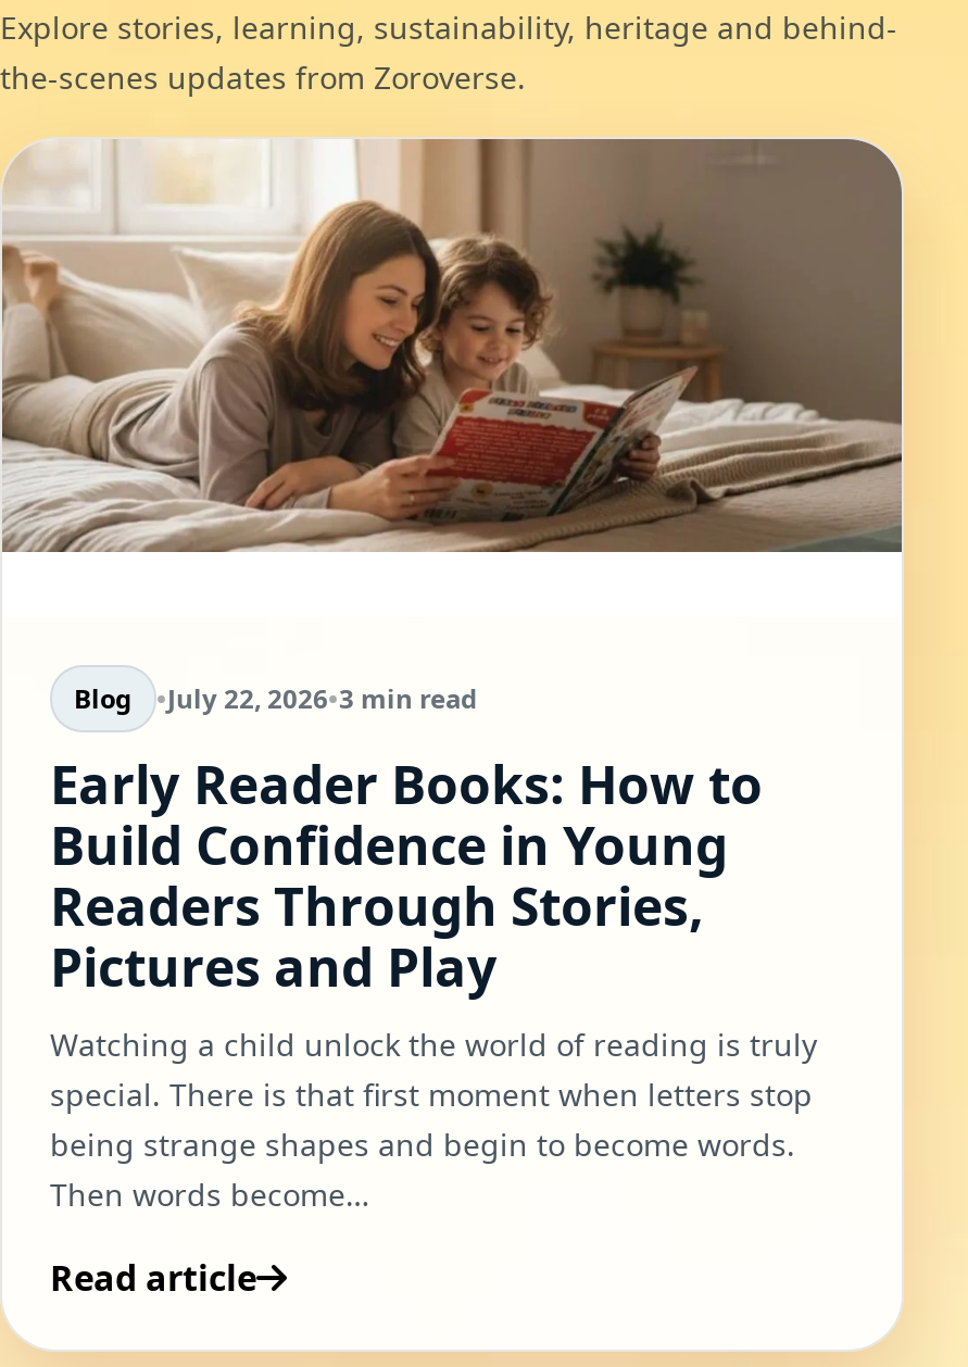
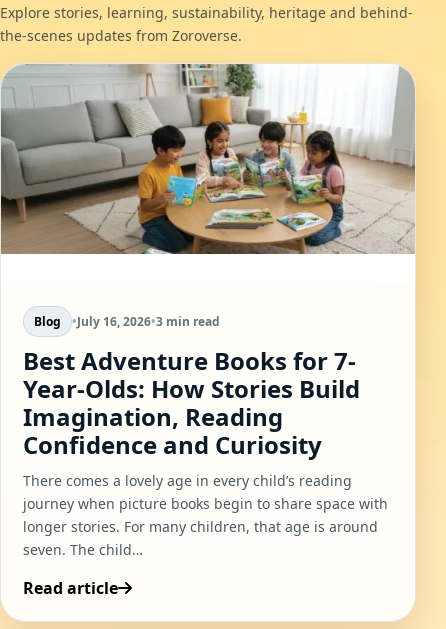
- [image]
+ [image]

- •July 22, 2026•3 min read
- Early Reader Books: How to
- Build Confidence in Young
- Readers Through Stories,
- Pictures and Play
- Watching a child unlock the world of reading is truly
- special. There is that first moment when letters stop
- being strange shapes and begin to become words.
- Then words become…
+ •July 16, 2026•3 min read
+ Best Adventure Books for 7-
+ Year-Olds: How Stories Build
+ Imagination, Reading
+ Confidence and Curiosity
+ There comes a lovely age in every child’s reading
+ journey when picture books begin to share space with
+ longer stories. For many children, that age is around
+ seven. The child…
